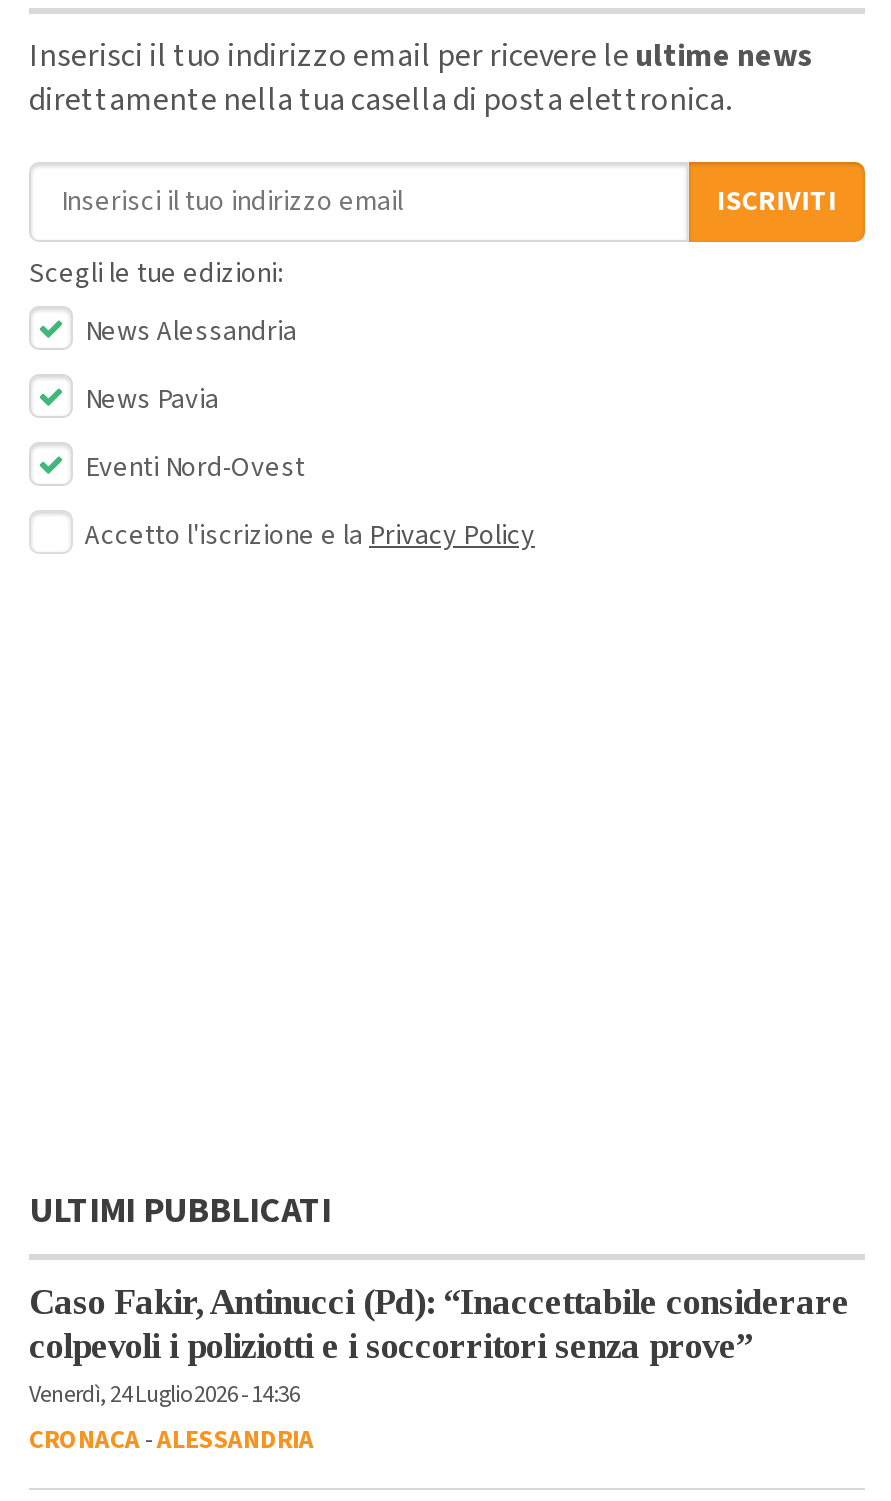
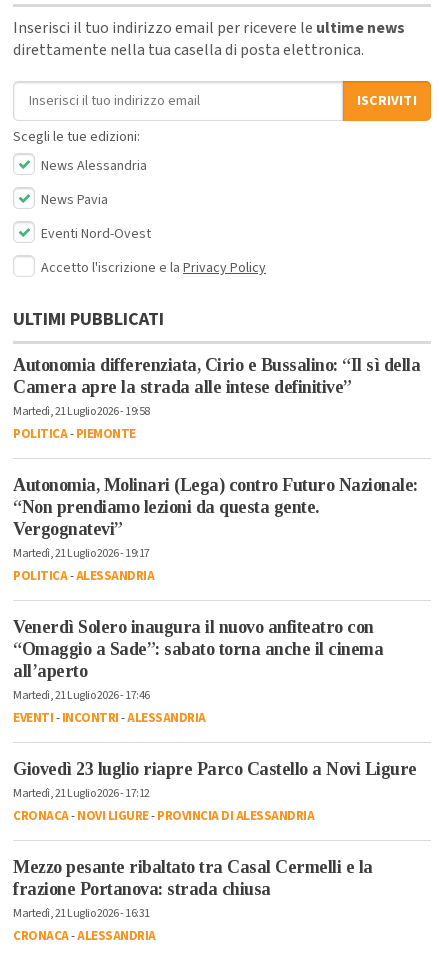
moved up: ULTIMI PUBBLICATI

- Caso Fakir, Antinucci (Pd): “Inaccettabile considerare
- colpevoli i poliziotti e i soccorritori senza prove”
- Venerdì, 24 Luglio 2026 - 14:36
+ Autonomia differenziata, Cirio e Bussalino: “Il sì della
+ Camera apre la strada alle intese definitive”
+ Martedì, 21 Luglio 2026 - 19:58
+ POLITICA-PIEMONTE
+ Autonomia, Molinari (Lega) contro Futuro Nazionale:
+ “Non prendiamo lezioni da questa gente.
+ Vergognatevi”
+ Martedì, 21 Luglio 2026 - 19:17
+ POLITICA-ALESSANDRIA
+ Venerdì Solero inaugura il nuovo anfiteatro con
+ “Omaggio a Sade”: sabato torna anche il cinema
+ all’aperto
+ Martedì, 21 Luglio 2026 - 17:46
+ EVENTI-INCONTRI-ALESSANDRIA
+ Giovedì 23 luglio riapre Parco Castello a Novi Ligure
+ Martedì, 21 Luglio 2026 - 17:12
+ CRONACA-NOVI LIGURE-PROVINCIA DI ALESSANDRIA
+ Mezzo pesante ribaltato tra Casal Cermelli e la
+ frazione Portanova: strada chiusa
+ Martedì, 21 Luglio 2026 - 16:31
